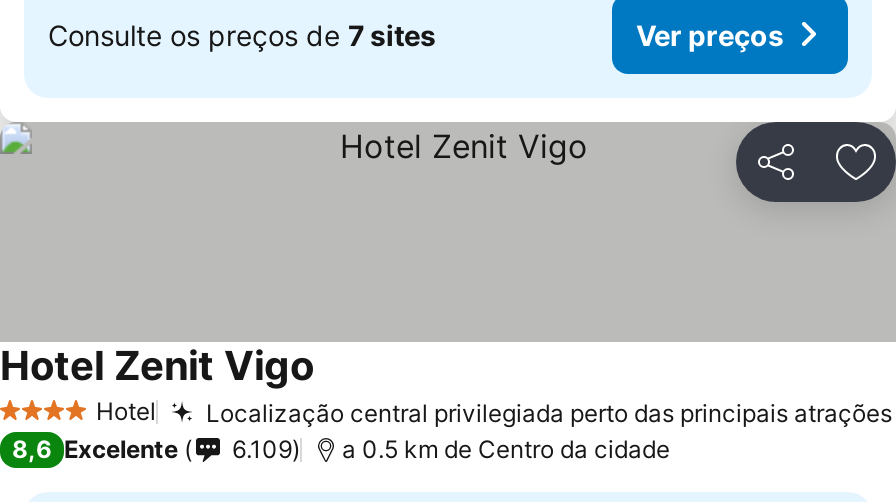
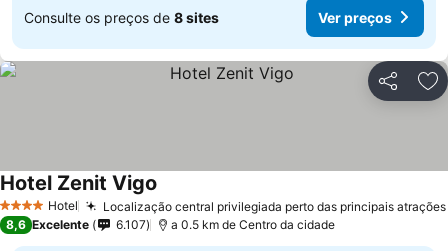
- Consulte os preços de 7 sites
+ Consulte os preços de 8 sites

- 6.109
+ 6.107
